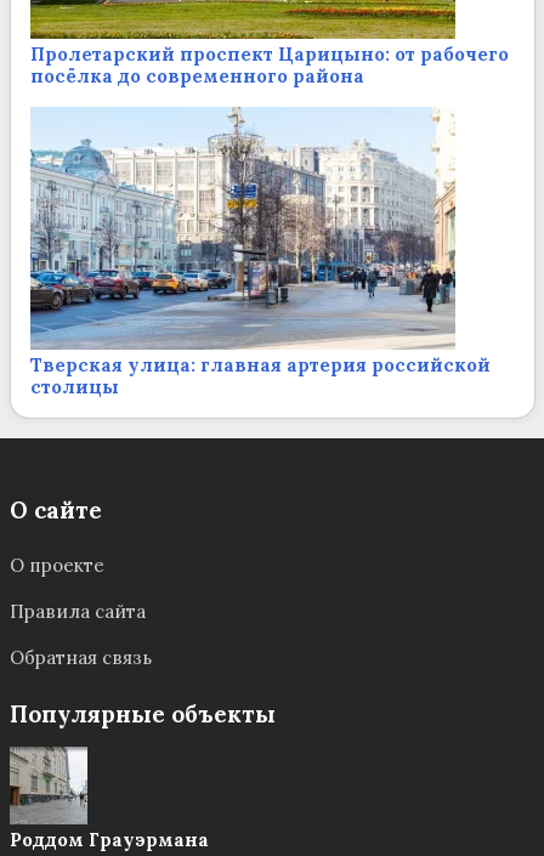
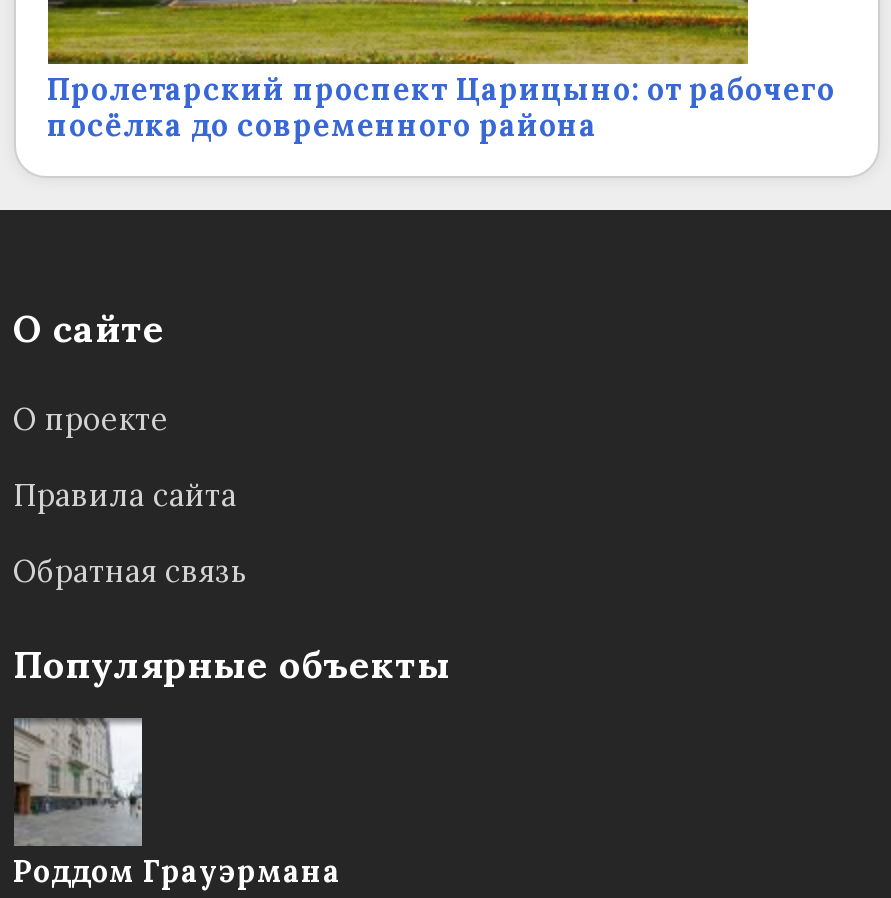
- [image]
- Тверская улица: главная артерия российской
- столицы
